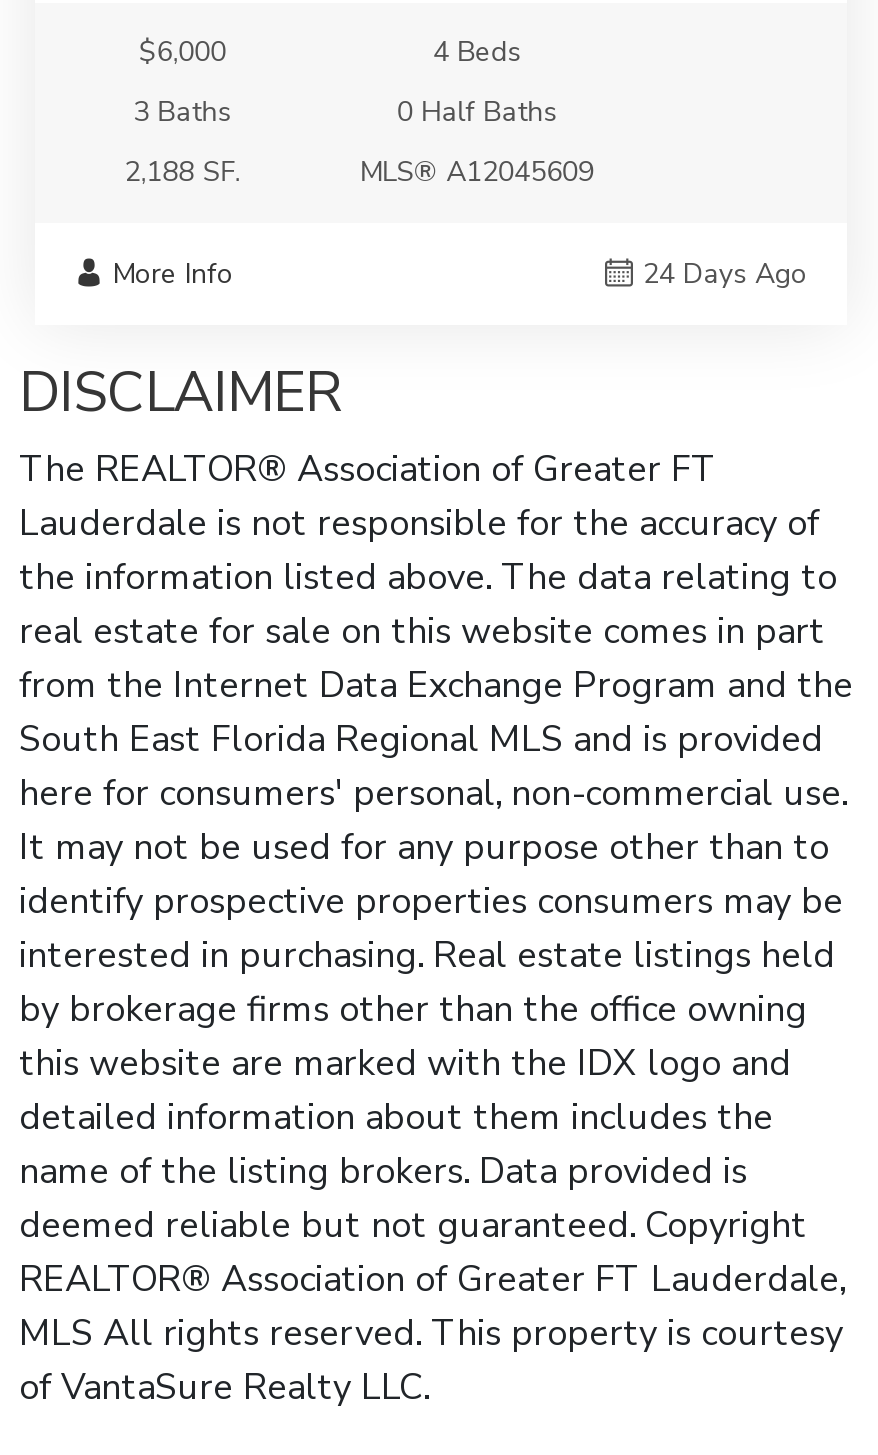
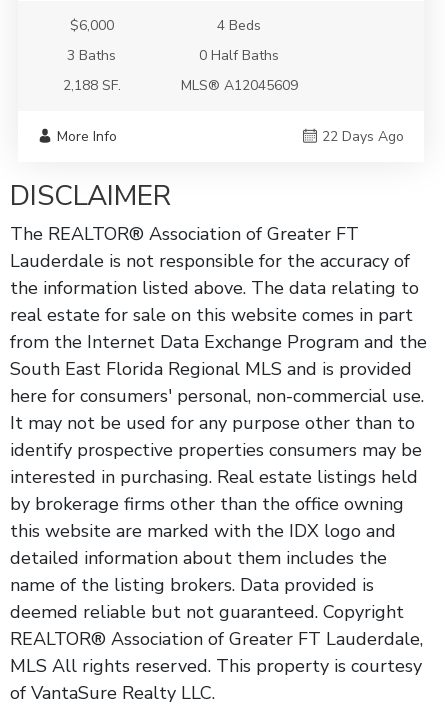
- 24 Days Ago
+ 22 Days Ago
